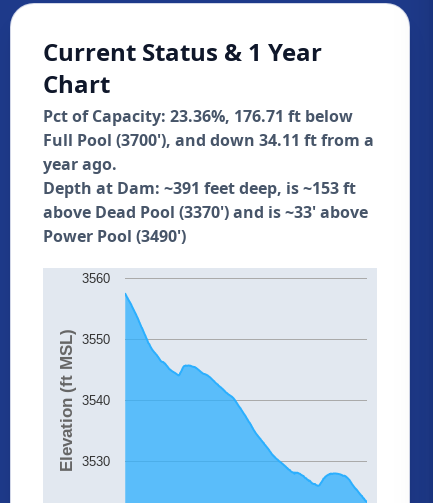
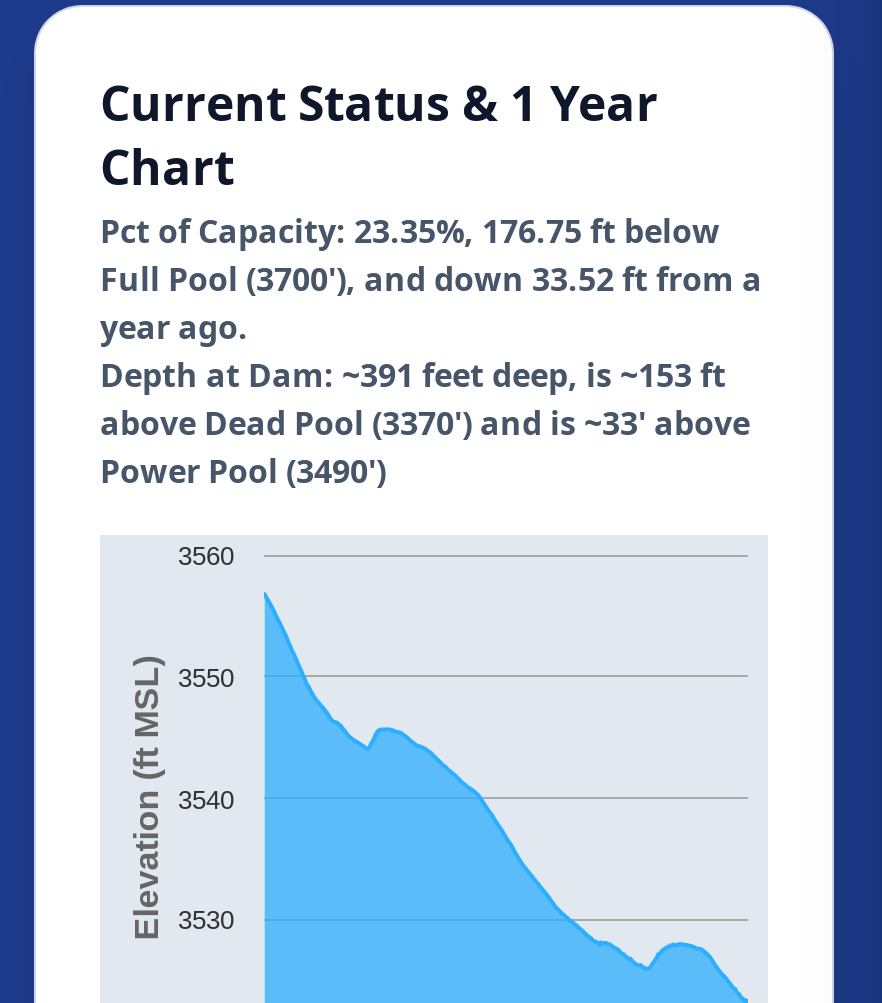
- Pct of Capacity: 23.36%, 176.71 ft below
+ Pct of Capacity: 23.35%, 176.75 ft below

- Full Pool (3700'), and down 34.11 ft from a
+ Full Pool (3700'), and down 33.52 ft from a
